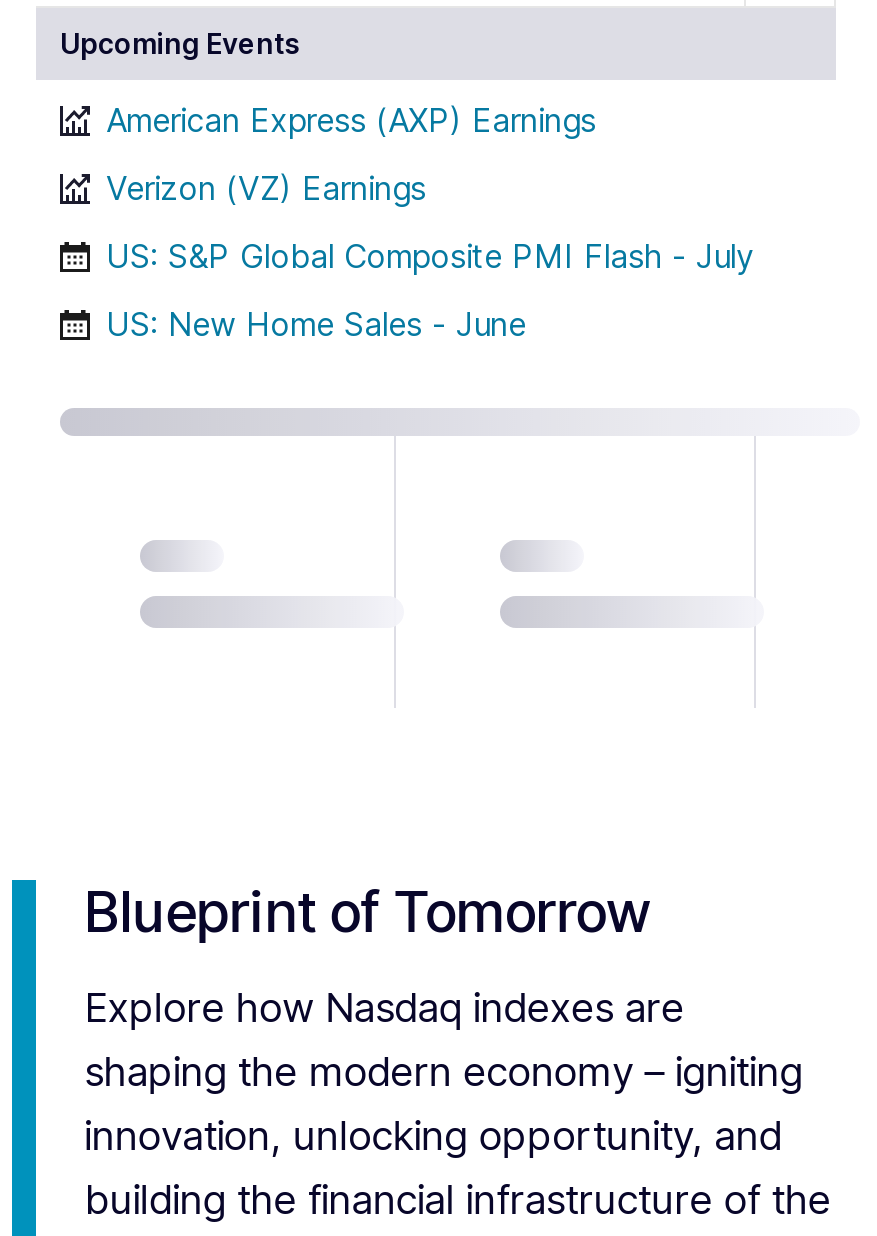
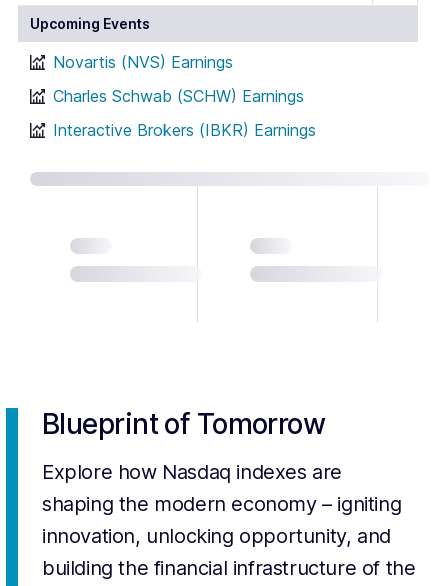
- American Express (AXP) Earnings
- Verizon (VZ) Earnings
- US: S&P Global Composite PMI Flash - July
- US: New Home Sales - June
+ Novartis (NVS) Earnings
+ Charles Schwab (SCHW) Earnings
+ Interactive Brokers (IBKR) Earnings
